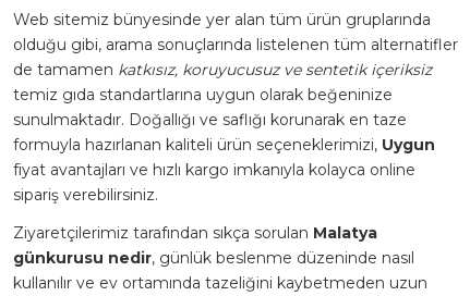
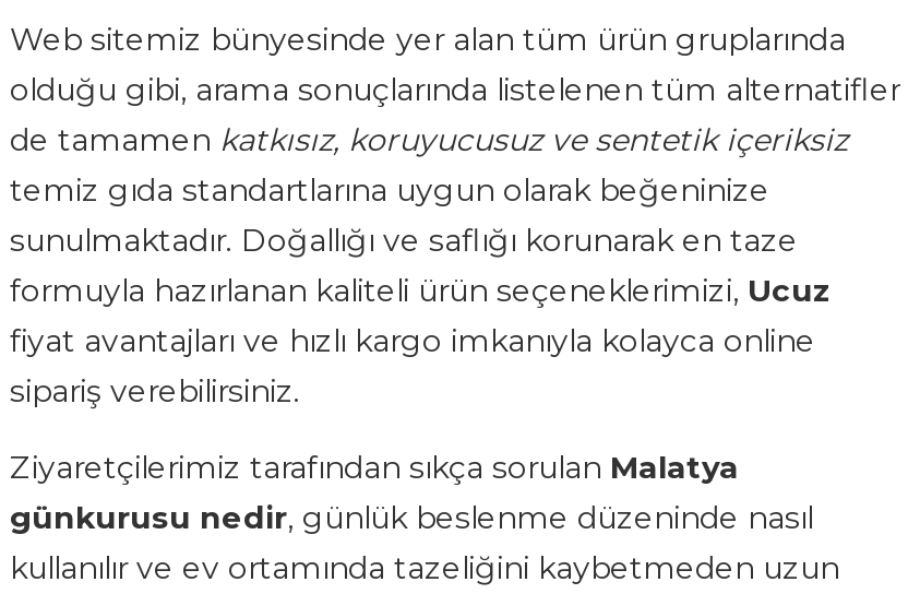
- formuyla hazırlanan kaliteli ürün seçeneklerimizi, Uygun
+ formuyla hazırlanan kaliteli ürün seçeneklerimizi, Ucuz
